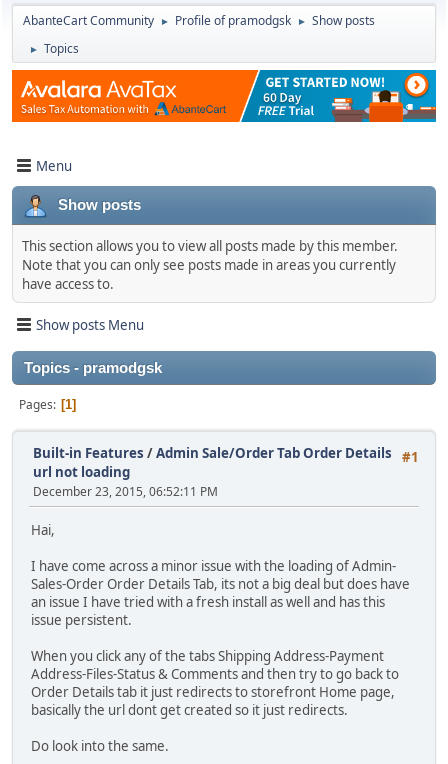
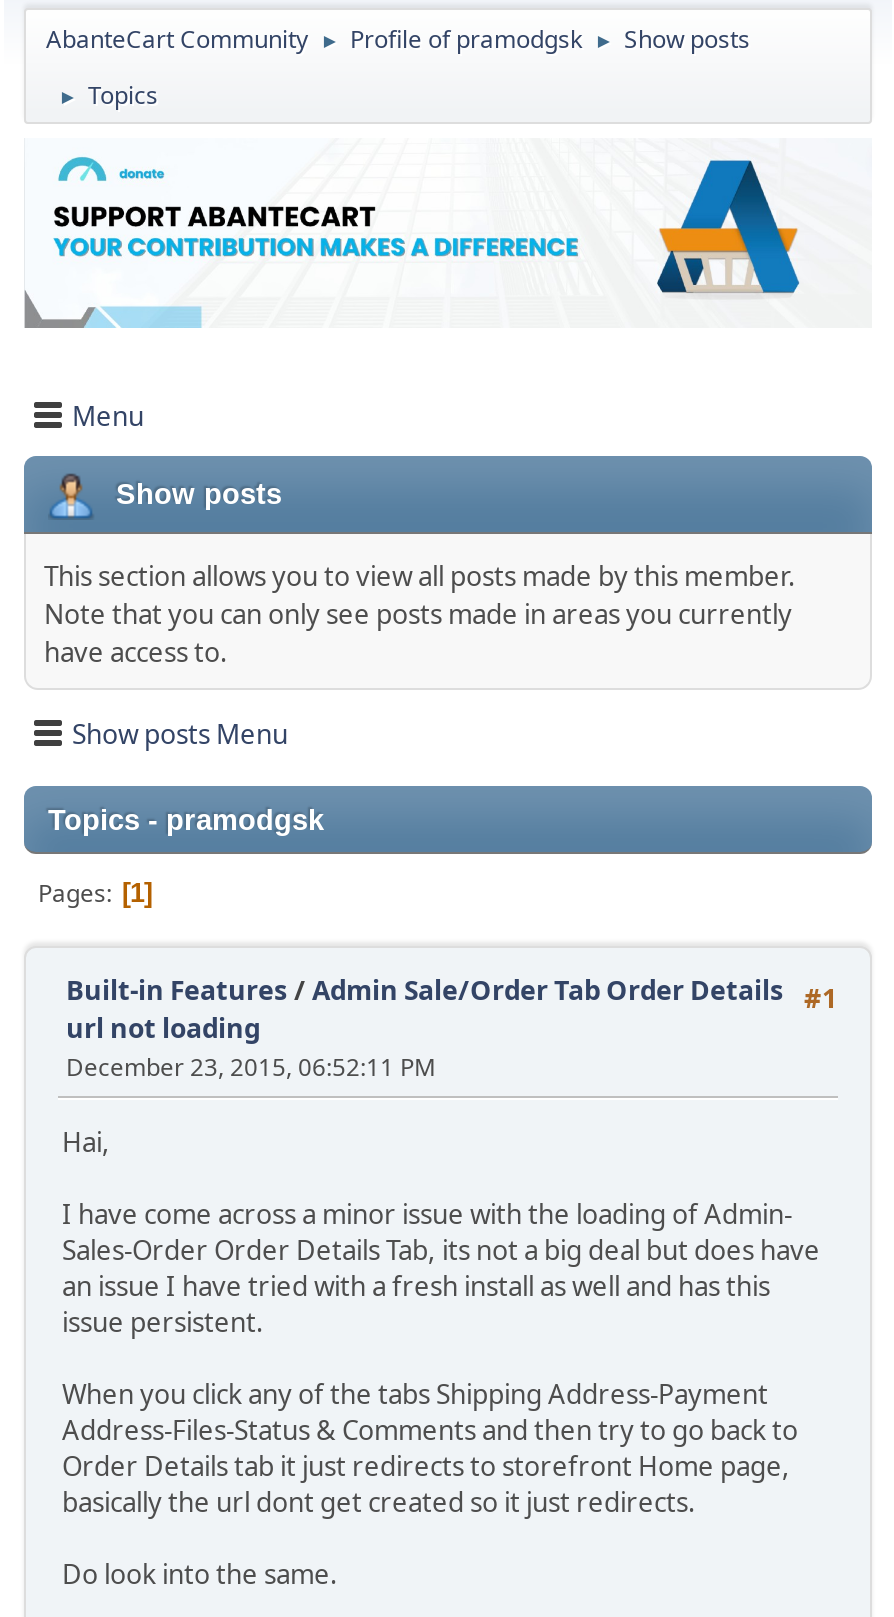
- [image]
+ [image]
